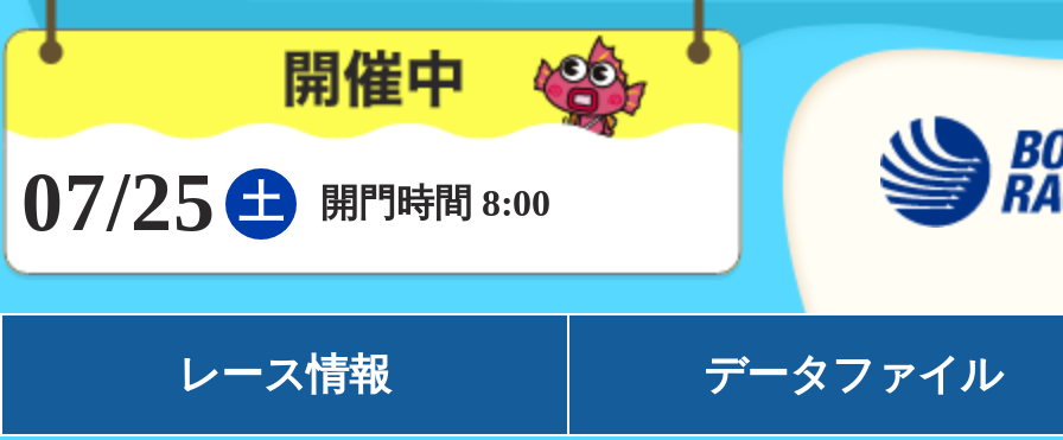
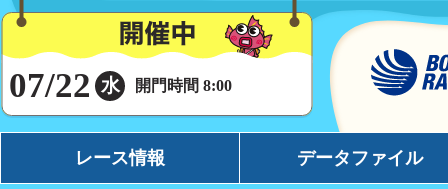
- 07/25 土 開門時間 8:00
+ 07/22 水 開門時間 8:00
